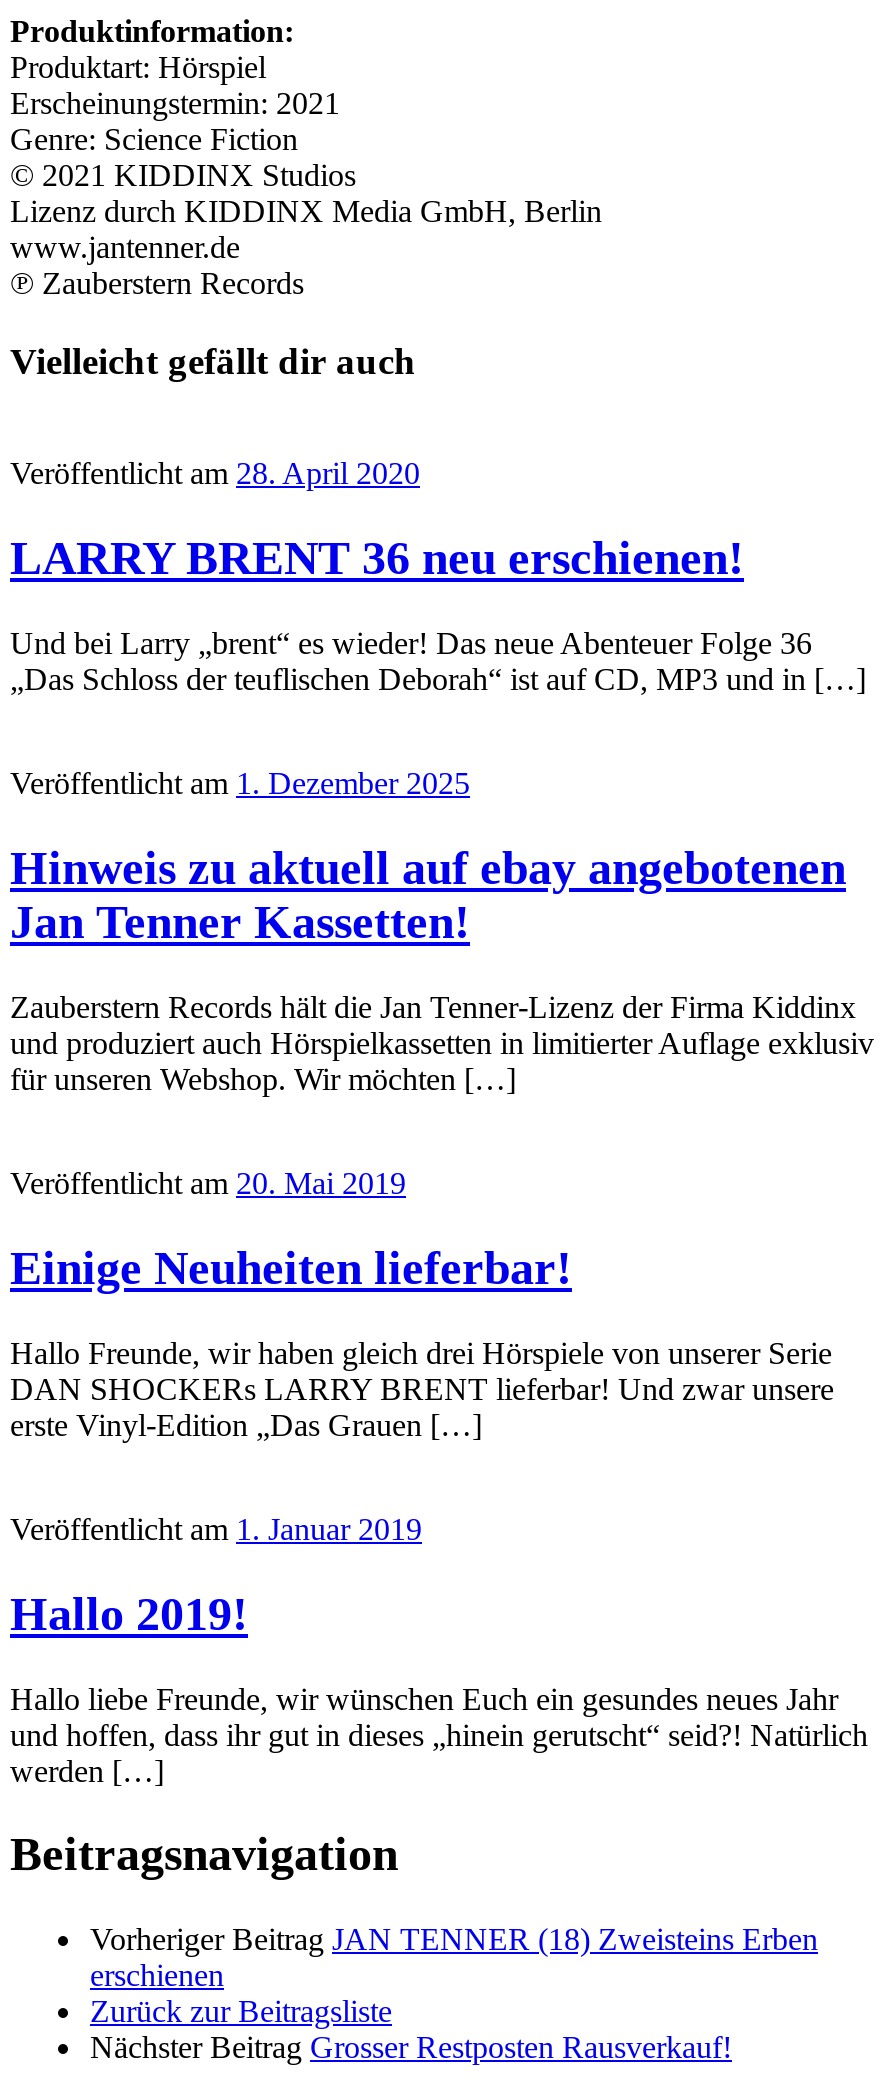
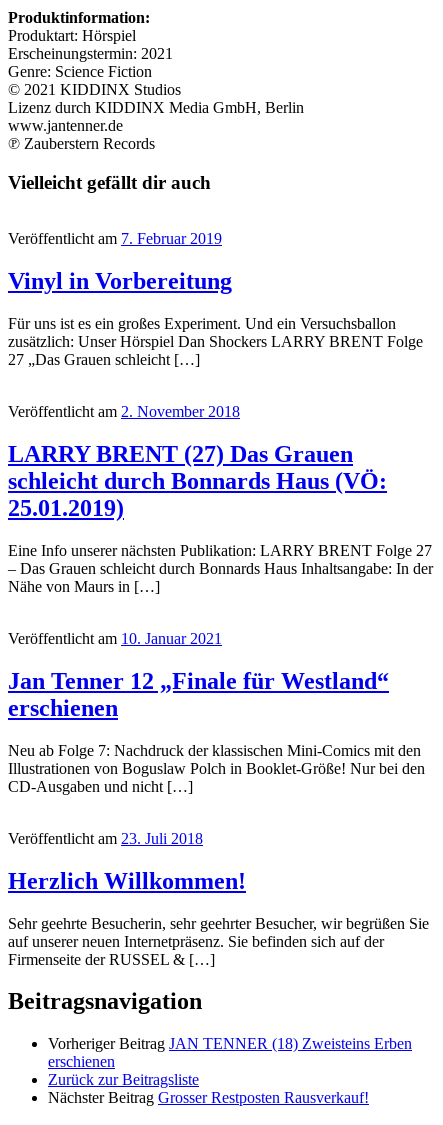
- Veröffentlicht am 28. April 2020
+ Veröffentlicht am 7. Februar 2019

- LARRY BRENT 36 neu erschienen!
+ Vinyl in Vorbereitung

- Und bei Larry „brent“ es wieder! Das neue Abenteuer Folge 36
- „Das Schloss der teuflischen Deborah“ ist auf CD, MP3 und in […]
+ Für uns ist es ein großes Experiment. Und ein Versuchsballon
+ zusätzlich: Unser Hörspiel Dan Shockers LARRY BRENT Folge
+ 27 „Das Grauen schleicht […]

- Veröffentlicht am 1. Dezember 2025
+ Veröffentlicht am 2. November 2018

- Hinweis zu aktuell auf ebay angebotenen
- Jan Tenner Kassetten!
+ LARRY BRENT (27) Das Grauen
+ schleicht durch Bonnards Haus (VÖ:
+ 25.01.2019)

- Zauberstern Records hält die Jan Tenner-Lizenz der Firma Kiddinx
- und produziert auch Hörspielkassetten in limitierter Auflage exklusiv
- für unseren Webshop. Wir möchten […]
+ Eine Info unserer nächsten Publikation: LARRY BRENT Folge 27
+ – Das Grauen schleicht durch Bonnards Haus Inhaltsangabe: In der
+ Nähe von Maurs in […]

- Veröffentlicht am 20. Mai 2019
+ Veröffentlicht am 10. Januar 2021

- Einige Neuheiten lieferbar!
+ Jan Tenner 12 „Finale für Westland“
+ erschienen

- Hallo Freunde, wir haben gleich drei Hörspiele von unserer Serie
- DAN SHOCKERs LARRY BRENT lieferbar! Und zwar unsere
- erste Vinyl-Edition „Das Grauen […]
+ Neu ab Folge 7: Nachdruck der klassischen Mini-Comics mit den
+ Illustrationen von Boguslaw Polch in Booklet-Größe! Nur bei den
+ CD-Ausgaben und nicht […]

- Veröffentlicht am 1. Januar 2019
+ Veröffentlicht am 23. Juli 2018

- Hallo 2019!
+ Herzlich Willkommen!

- Hallo liebe Freunde, wir wünschen Euch ein gesundes neues Jahr
- und hoffen, dass ihr gut in dieses „hinein gerutscht“ seid?! Natürlich
- werden […]
+ Sehr geehrte Besucherin, sehr geehrter Besucher, wir begrüßen Sie
+ auf unserer neuen Internetpräsenz. Sie befinden sich auf der
+ Firmenseite der RUSSEL & […]
